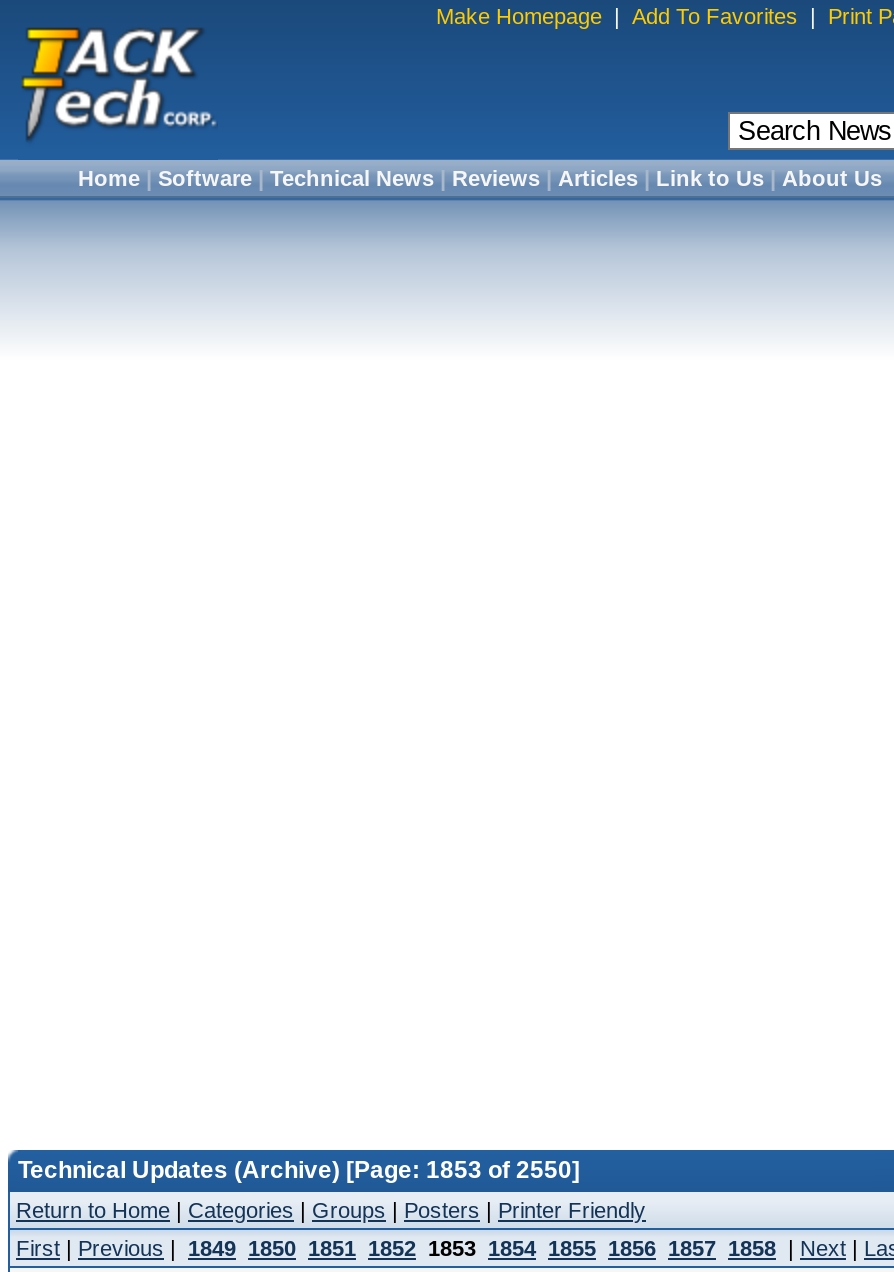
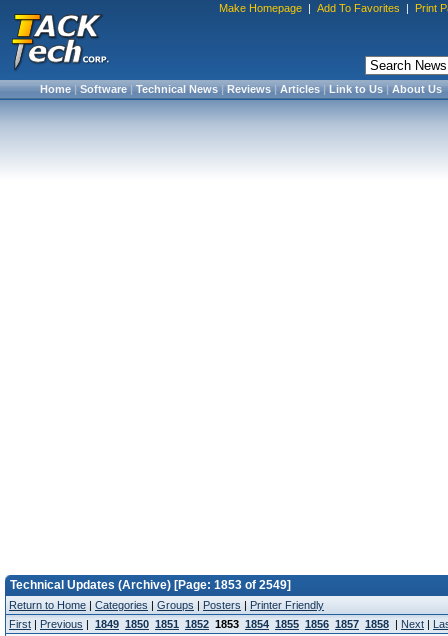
- Technical Updates (Archive) [Page: 1853 of 2550]
+ Technical Updates (Archive) [Page: 1853 of 2549]
